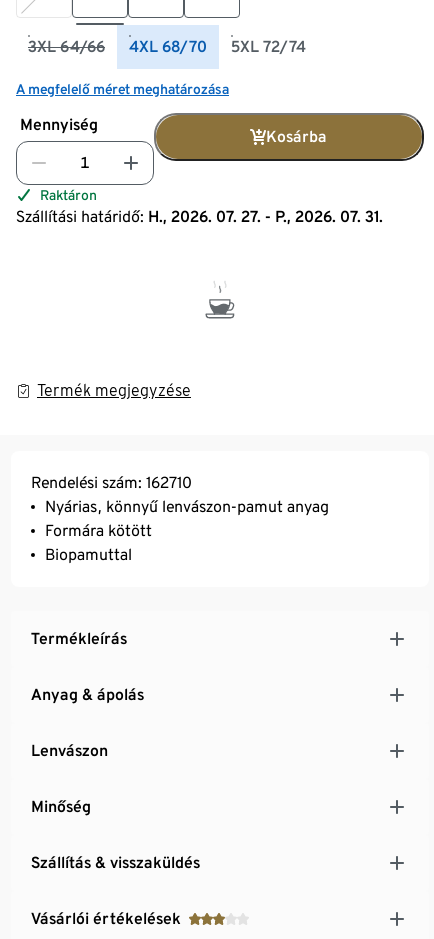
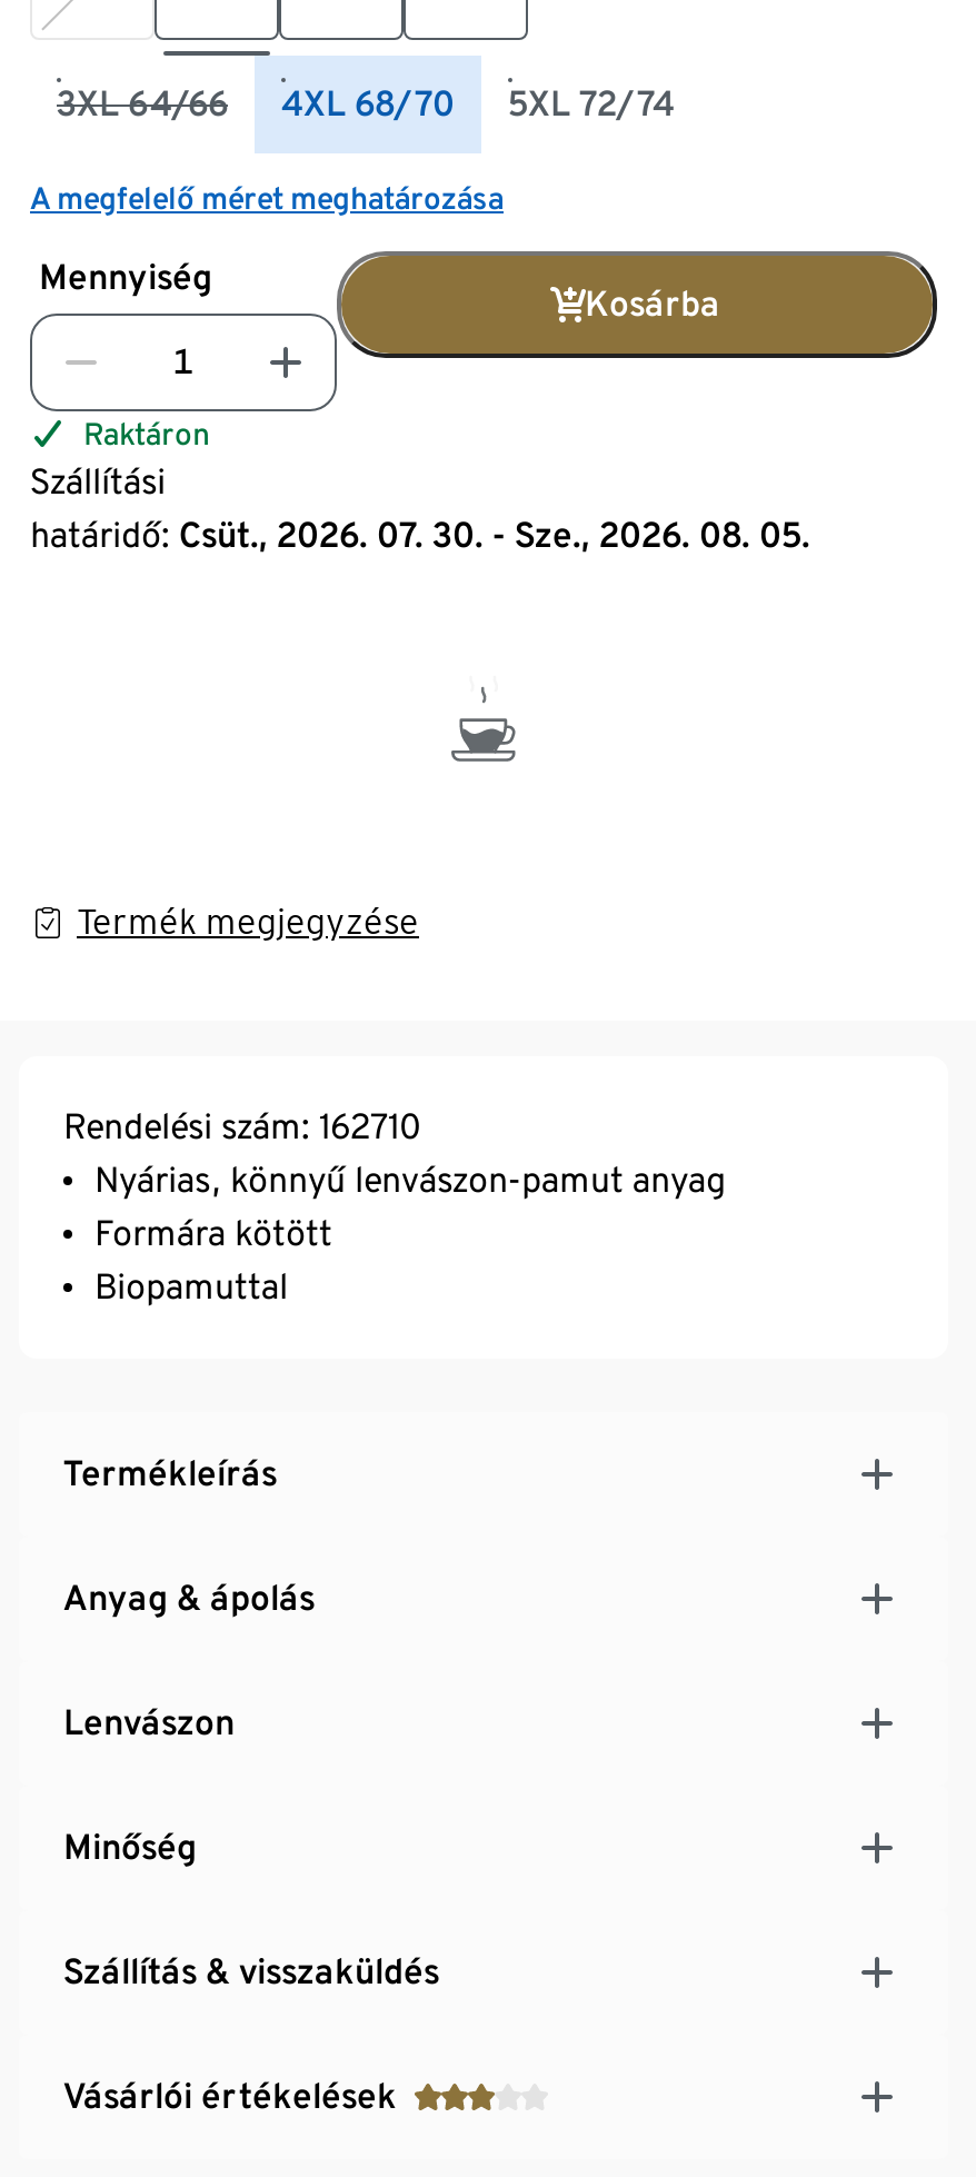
- Szállítási határidő: H., 2026. 07. 27. - P., 2026. 07. 31.
+ Szállítási
+ határidő: Csüt., 2026. 07. 30. - Sze., 2026. 08. 05.
